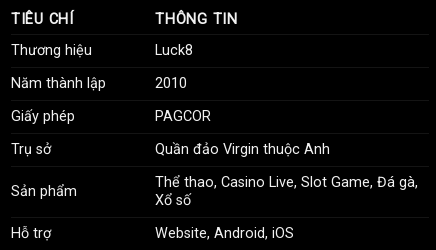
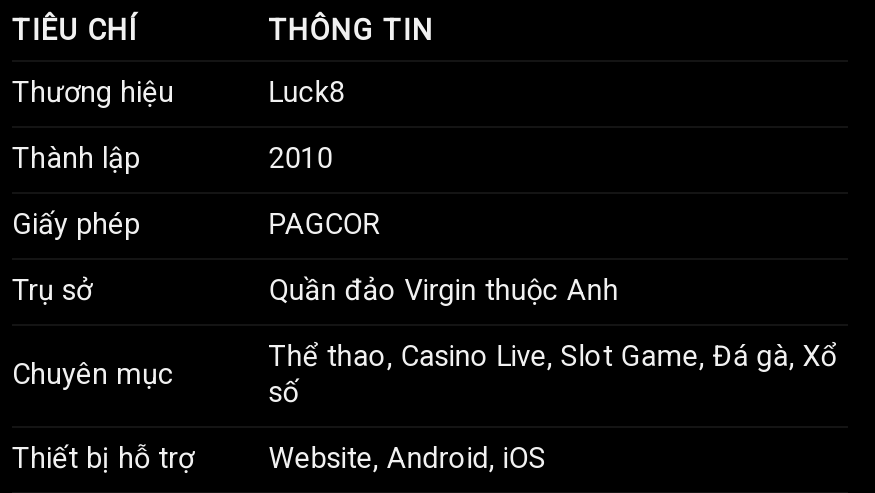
- Năm thành lập
+ Thành lập

- Sản phẩm
+ Chuyên mục

- Hỗ trợ
+ Thiết bị hỗ trợ
